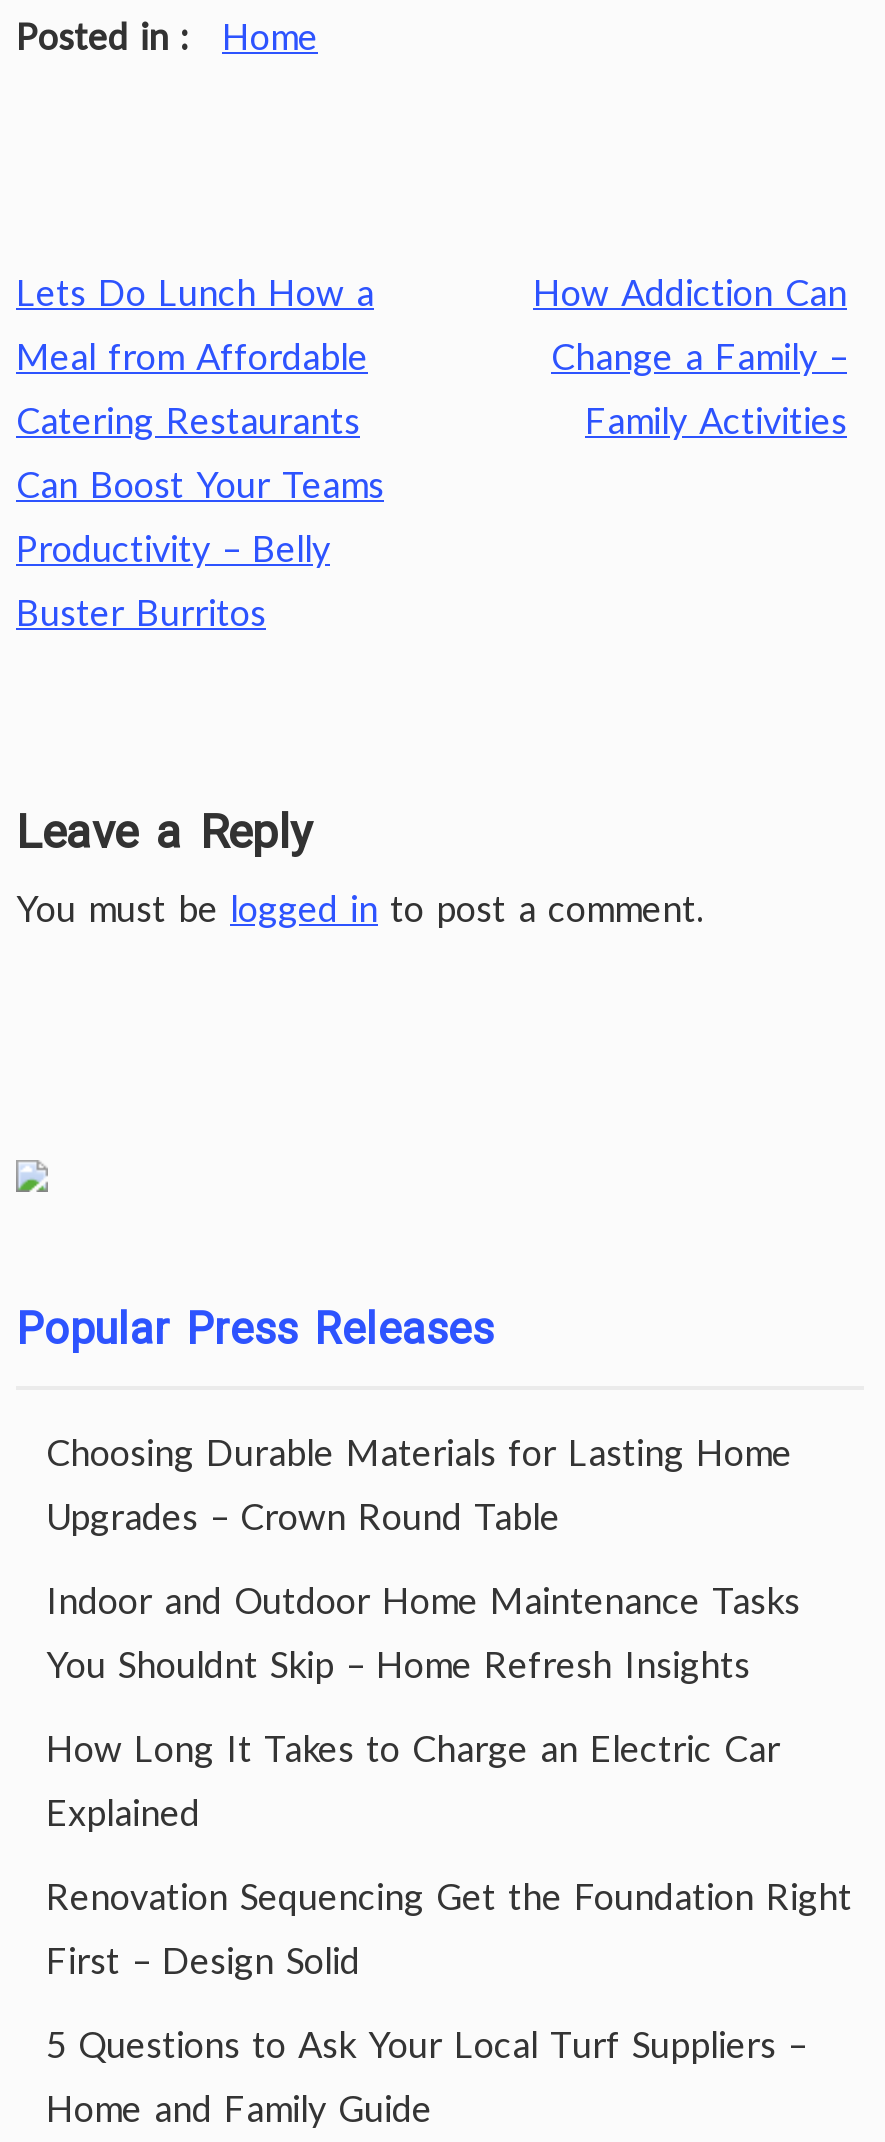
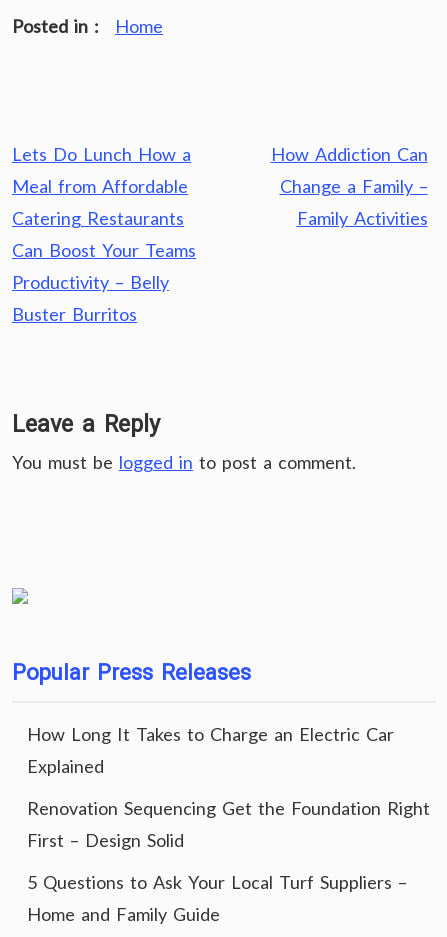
- Choosing Durable Materials for Lasting Home
- Upgrades – Crown Round Table
- Indoor and Outdoor Home Maintenance Tasks
- You Shouldnt Skip – Home Refresh Insights
